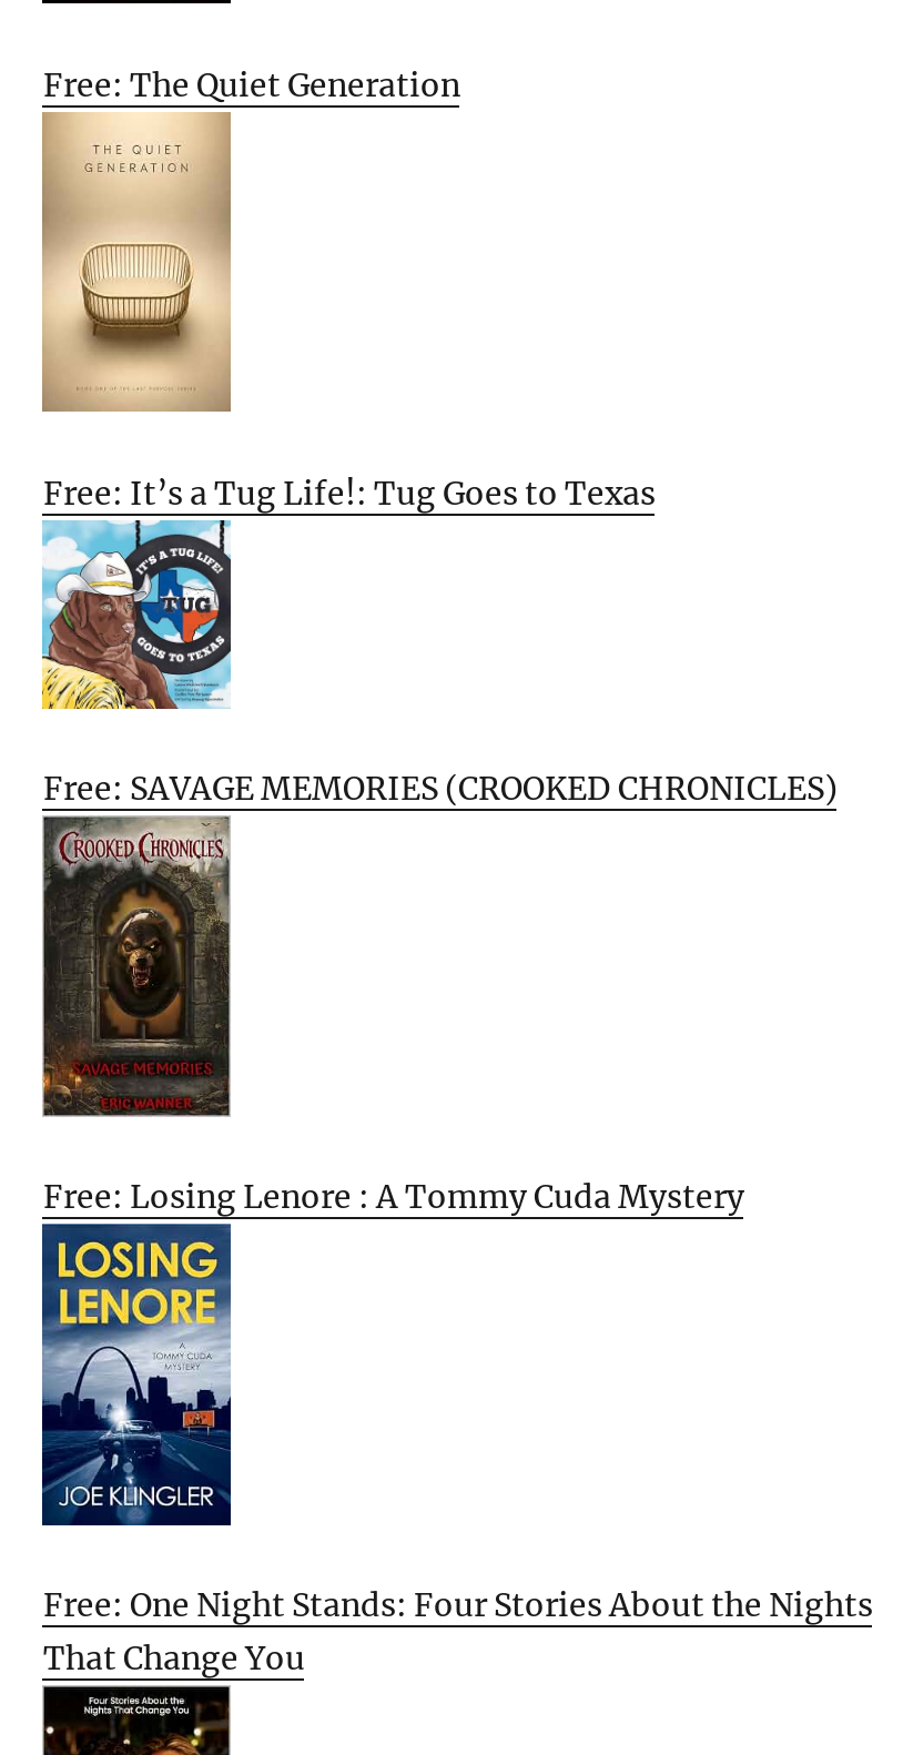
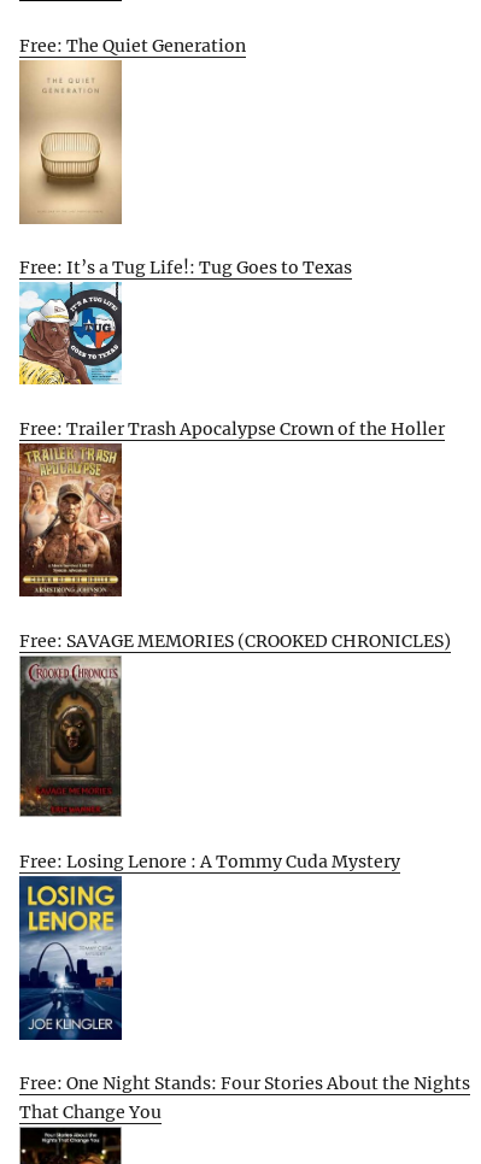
+ [image]

+ Free: Trailer Trash Apocalypse Crown of the Holler
